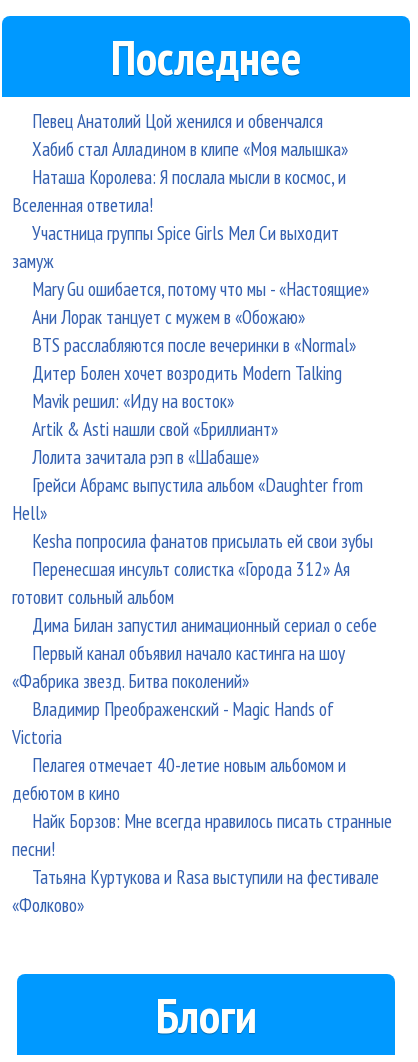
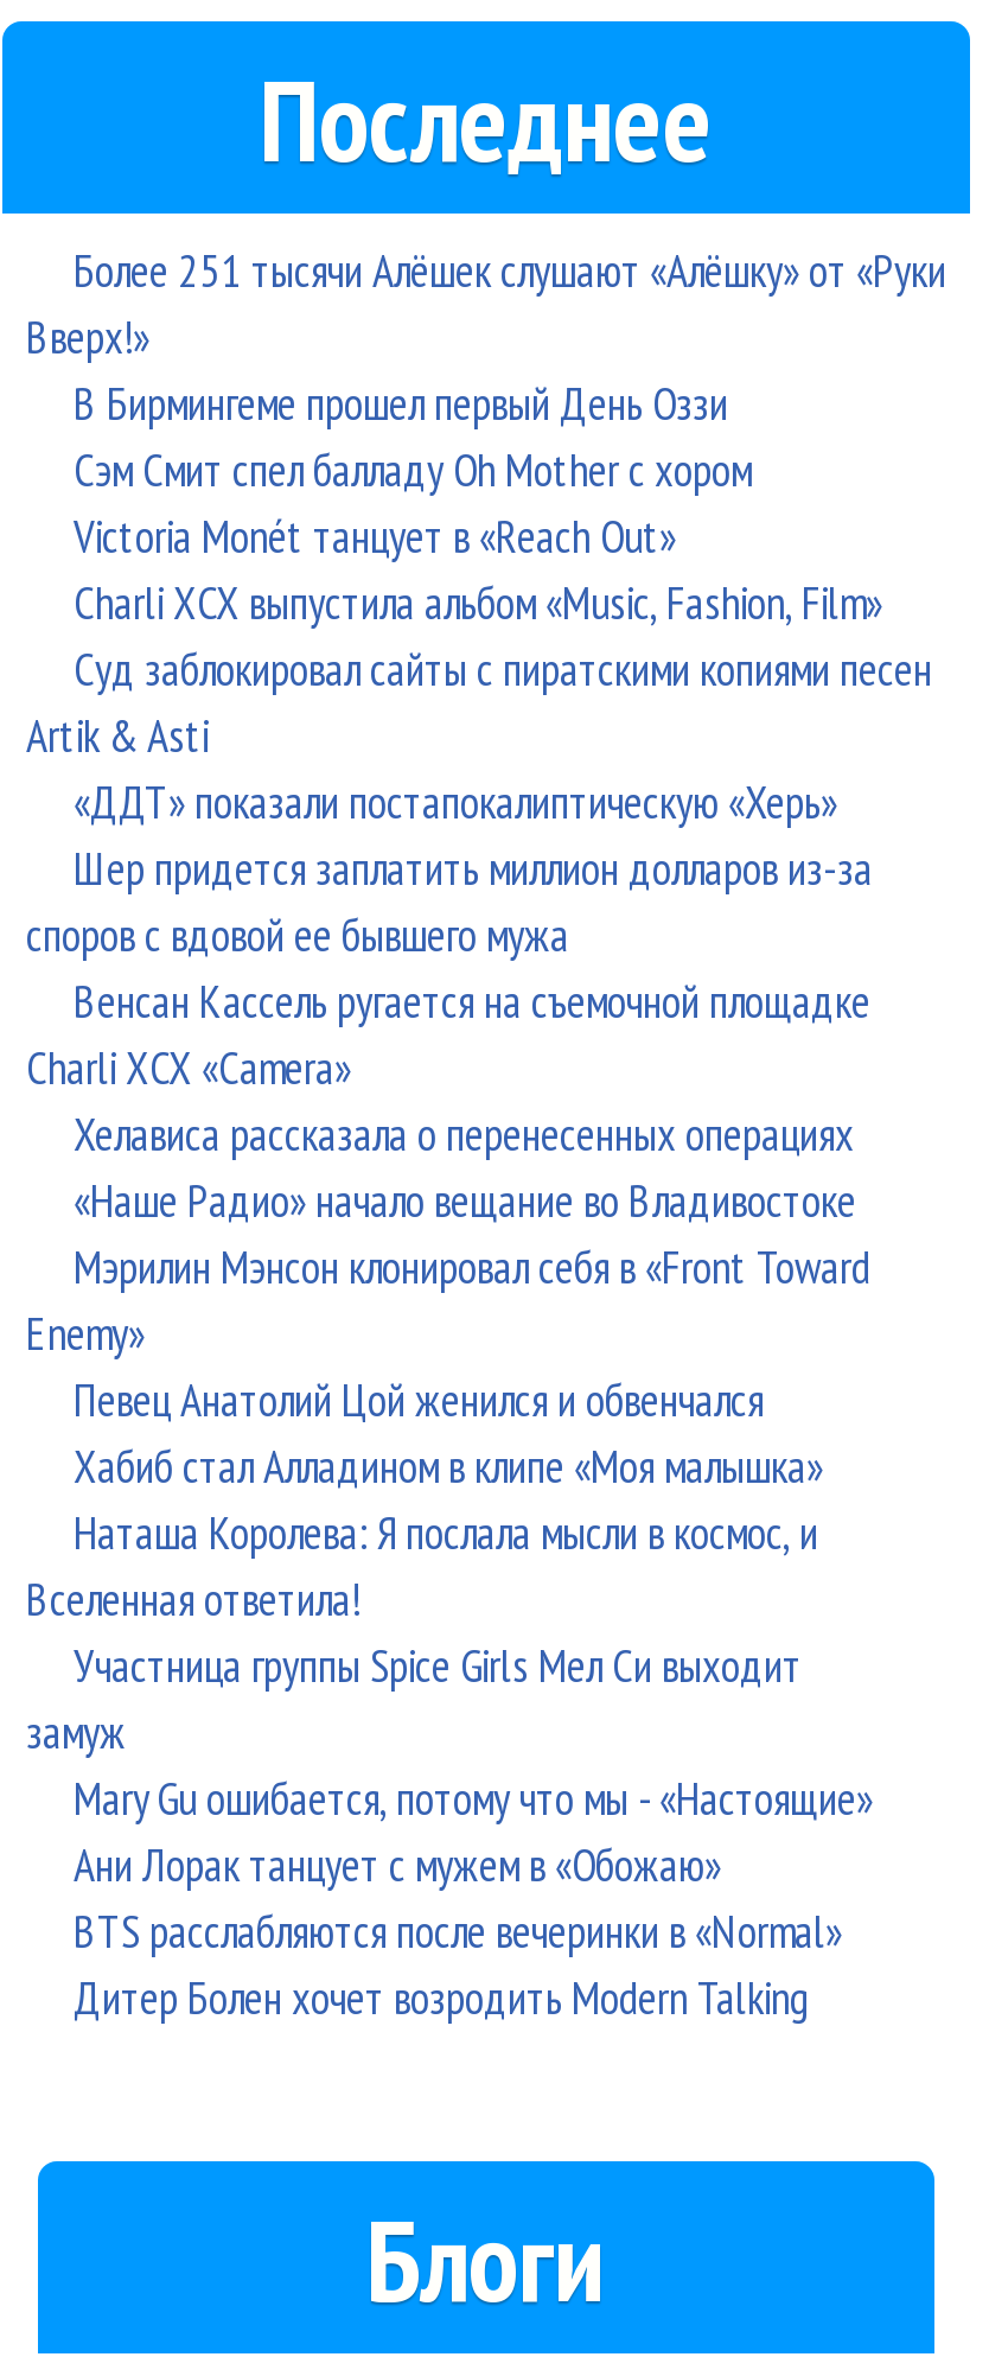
+ Более 251 тысячи Алёшек слушают «Алёшку» от «Руки
+ Вверх!»
+ В Бирмингеме прошел первый День Оззи
+ Сэм Смит спел балладу Oh Mother с хором
+ Victoria Monét танцует в «Reach Out»
+ Charli XCX выпустила альбом «Music, Fashion, Film»
+ Суд заблокировал сайты с пиратскими копиями песен
+ Artik & Asti
+ «ДДТ» показали постапокалиптическую «Херь»
+ Шер придется заплатить миллион долларов из-за
+ споров с вдовой ее бывшего мужа
+ Венсан Кассель ругается на съемочной площадке
+ Charli XCX «Camera»
+ Хелависа рассказала о перенесенных операциях
+ «Наше Радио» начало вещание во Владивостоке
+ Мэрилин Мэнсон клонировал себя в «Front Toward
+ Enemy»

moved down: Певец Анатолий Цой женился и обвенчался | Хабиб стал Алладином в клипе «Моя малышка» | Наташа Королева: Я послала мысли в космос, и | ... | BTS расслабляются после вечеринки в «Normal» | Дитер Болен хочет возродить Modern Talking

- Mavik решил: «Иду на восток»
- Artik & Asti нашли свой «Бриллиант»
- Лолита зачитала рэп в «Шабаше»
- Грейси Абрамс выпустила альбом «Daughter from
- Hell»
- Kesha попросила фанатов присылать ей свои зубы
- Перенесшая инсульт солистка «Города 312» Ая
- готовит сольный альбом
- Дима Билан запустил анимационный сериал о себе
- Первый канал объявил начало кастинга на шоу
- «Фабрика звезд. Битва поколений»
- Владимир Преображенский - Magic Hands of
- Victoria
- Пелагея отмечает 40-летие новым альбомом и
- дебютом в кино
- Найк Борзов: Мне всегда нравилось писать странные
- песни!
- Татьяна Куртукова и Rasa выступили на фестивале
- «Фолково»
